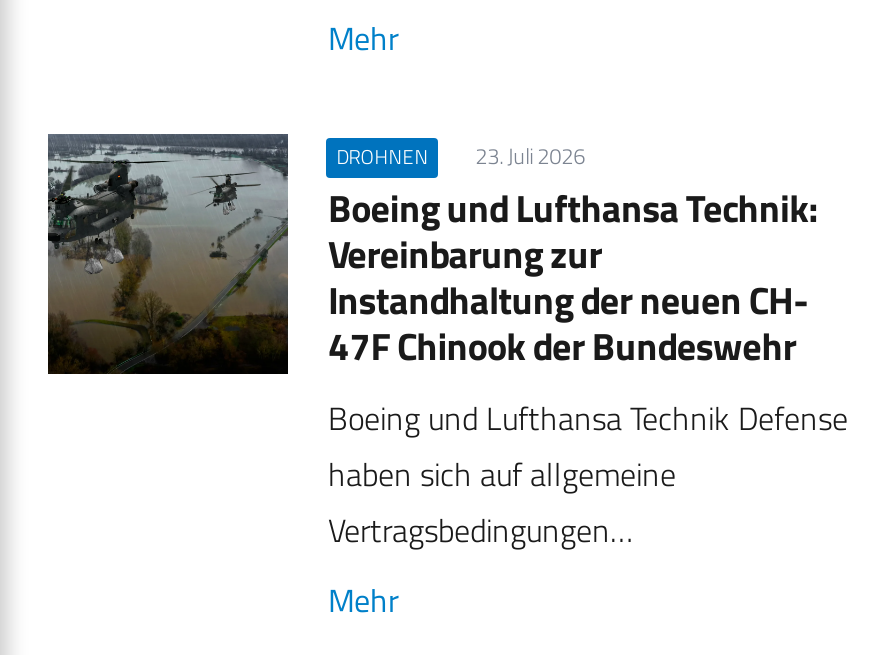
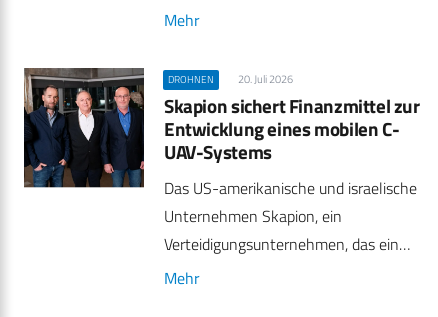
- [image]
- 23. Juli 2026
- Boeing und Lufthansa Technik:
- Vereinbarung zur
- Instandhaltung der neuen CH-
- 47F Chinook der Bundeswehr
- Boeing und Lufthansa Technik Defense
- haben sich auf allgemeine
- Vertragsbedingungen…
+ [image]
+ 20. Juli 2026
+ Skapion sichert Finanzmittel zur
+ Entwicklung eines mobilen C-
+ UAV-Systems
+ Das US-amerikanische und israelische
+ Unternehmen Skapion, ein
+ Verteidigungsunternehmen, das ein…
